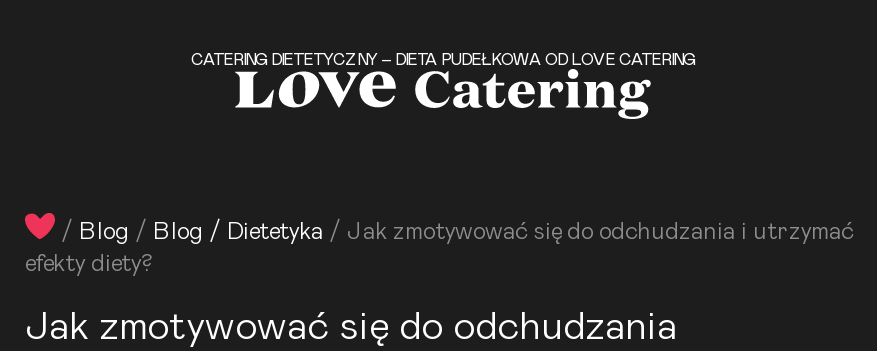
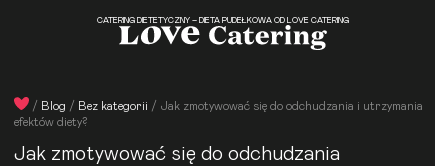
- / Blog / Blog / Dietetyka / Jak zmotywować się do odchudzania i utrzymać
- efekty diety?
+ / Blog / Bez kategorii / Jak zmotywować się do odchudzania i utrzymania
+ efektów diety?
